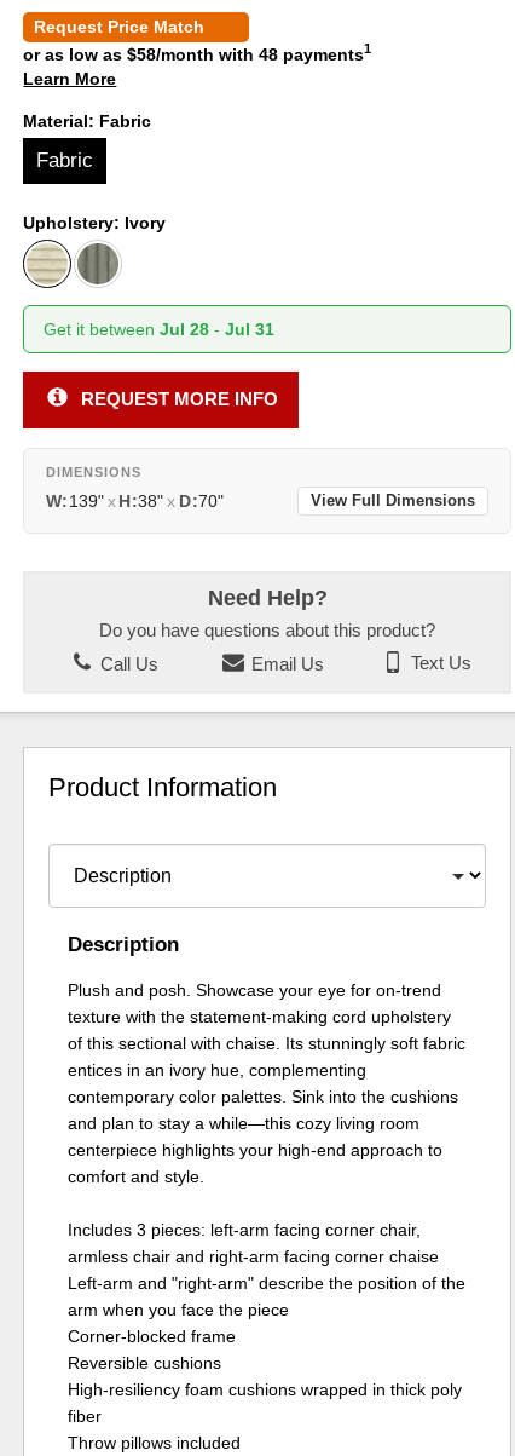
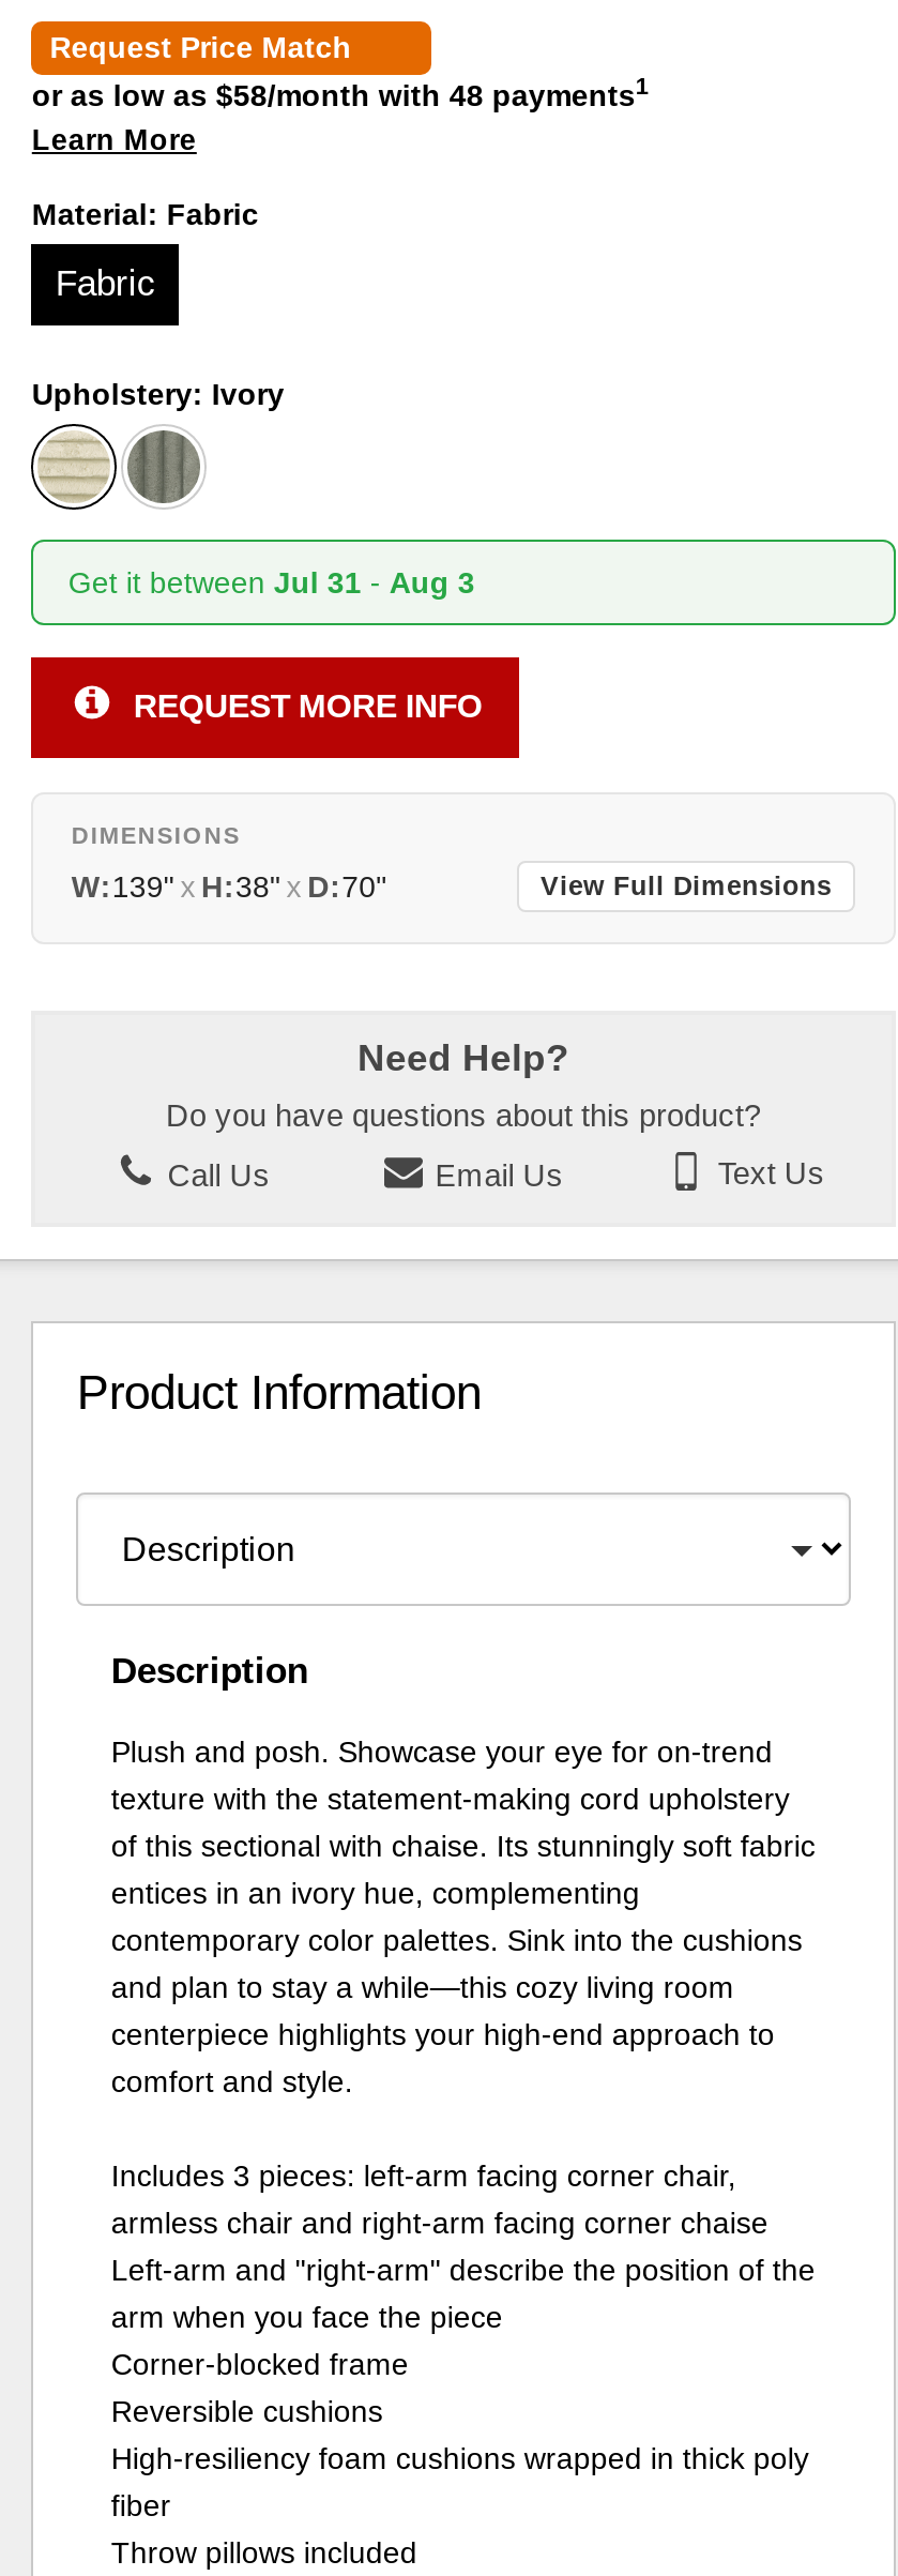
- Get it between Jul 28 - Jul 31
+ Get it between Jul 31 - Aug 3
